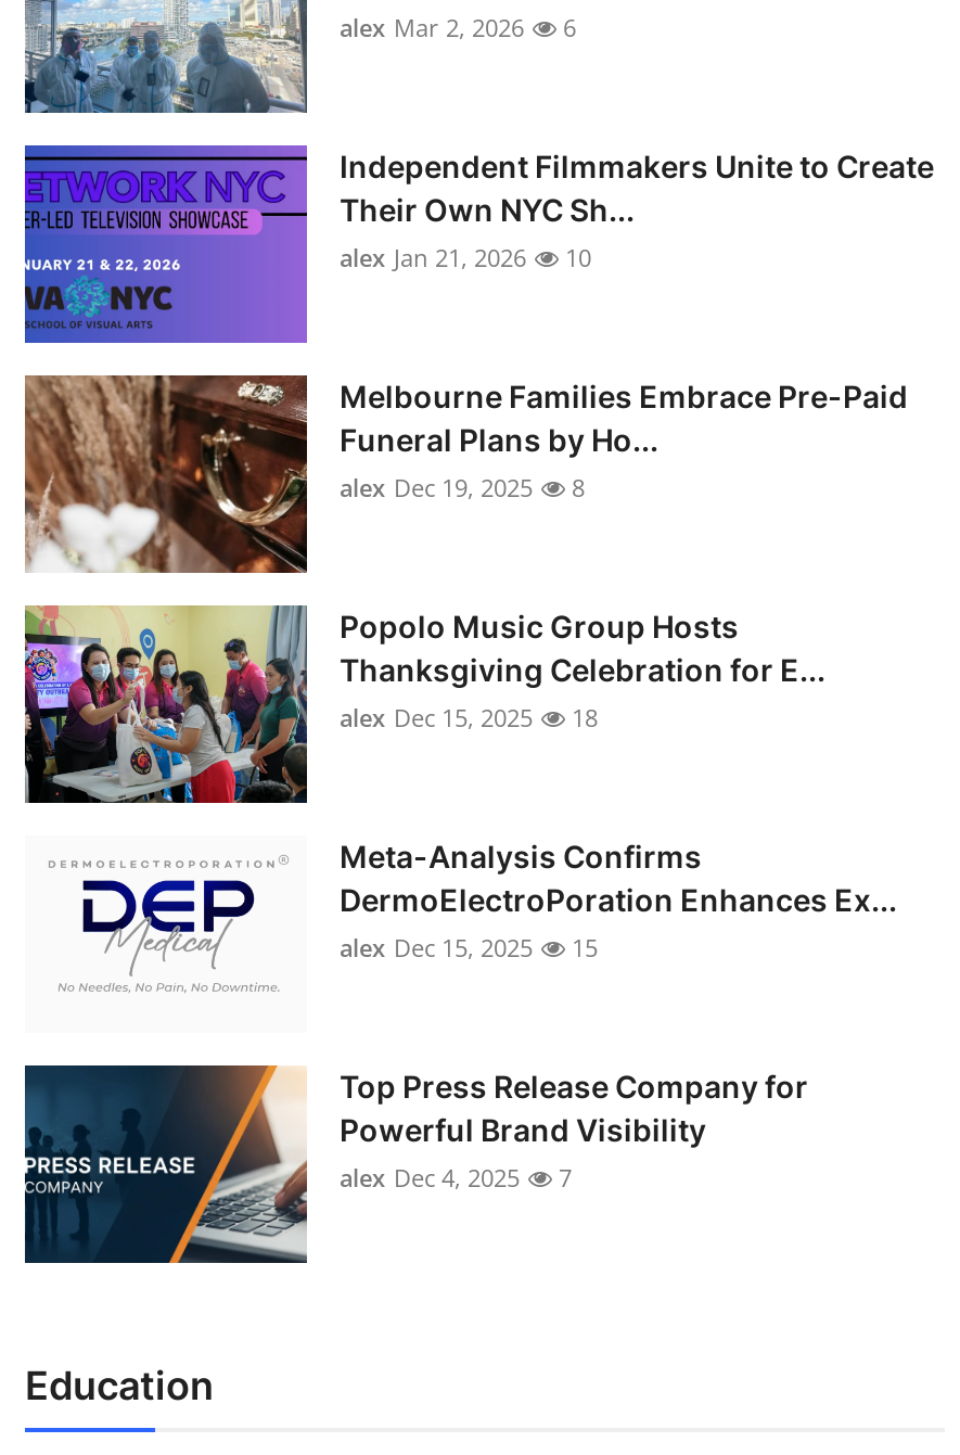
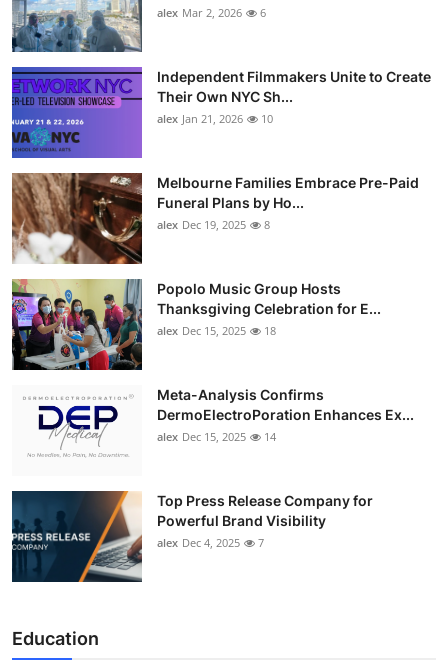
- alex Dec 15, 2025 15
+ alex Dec 15, 2025 14
